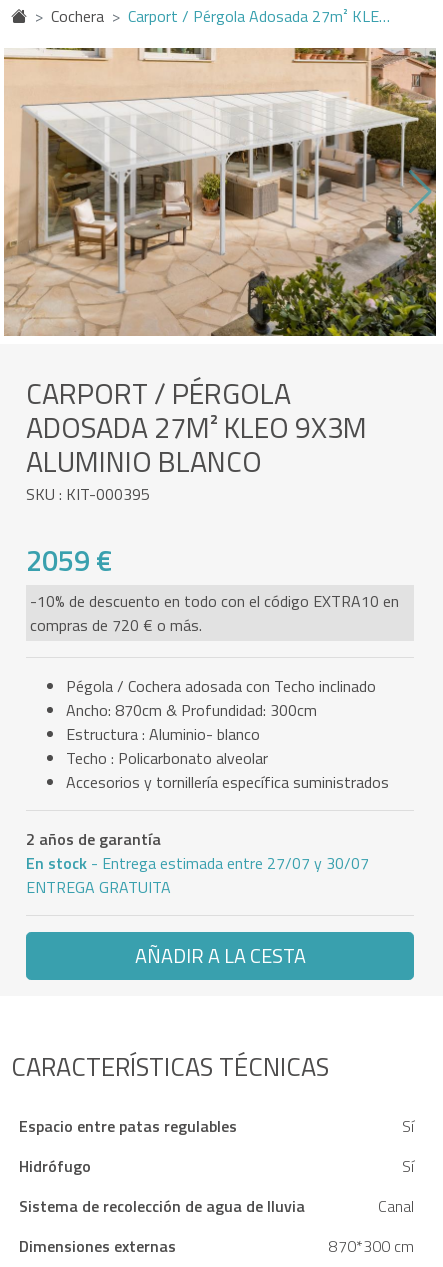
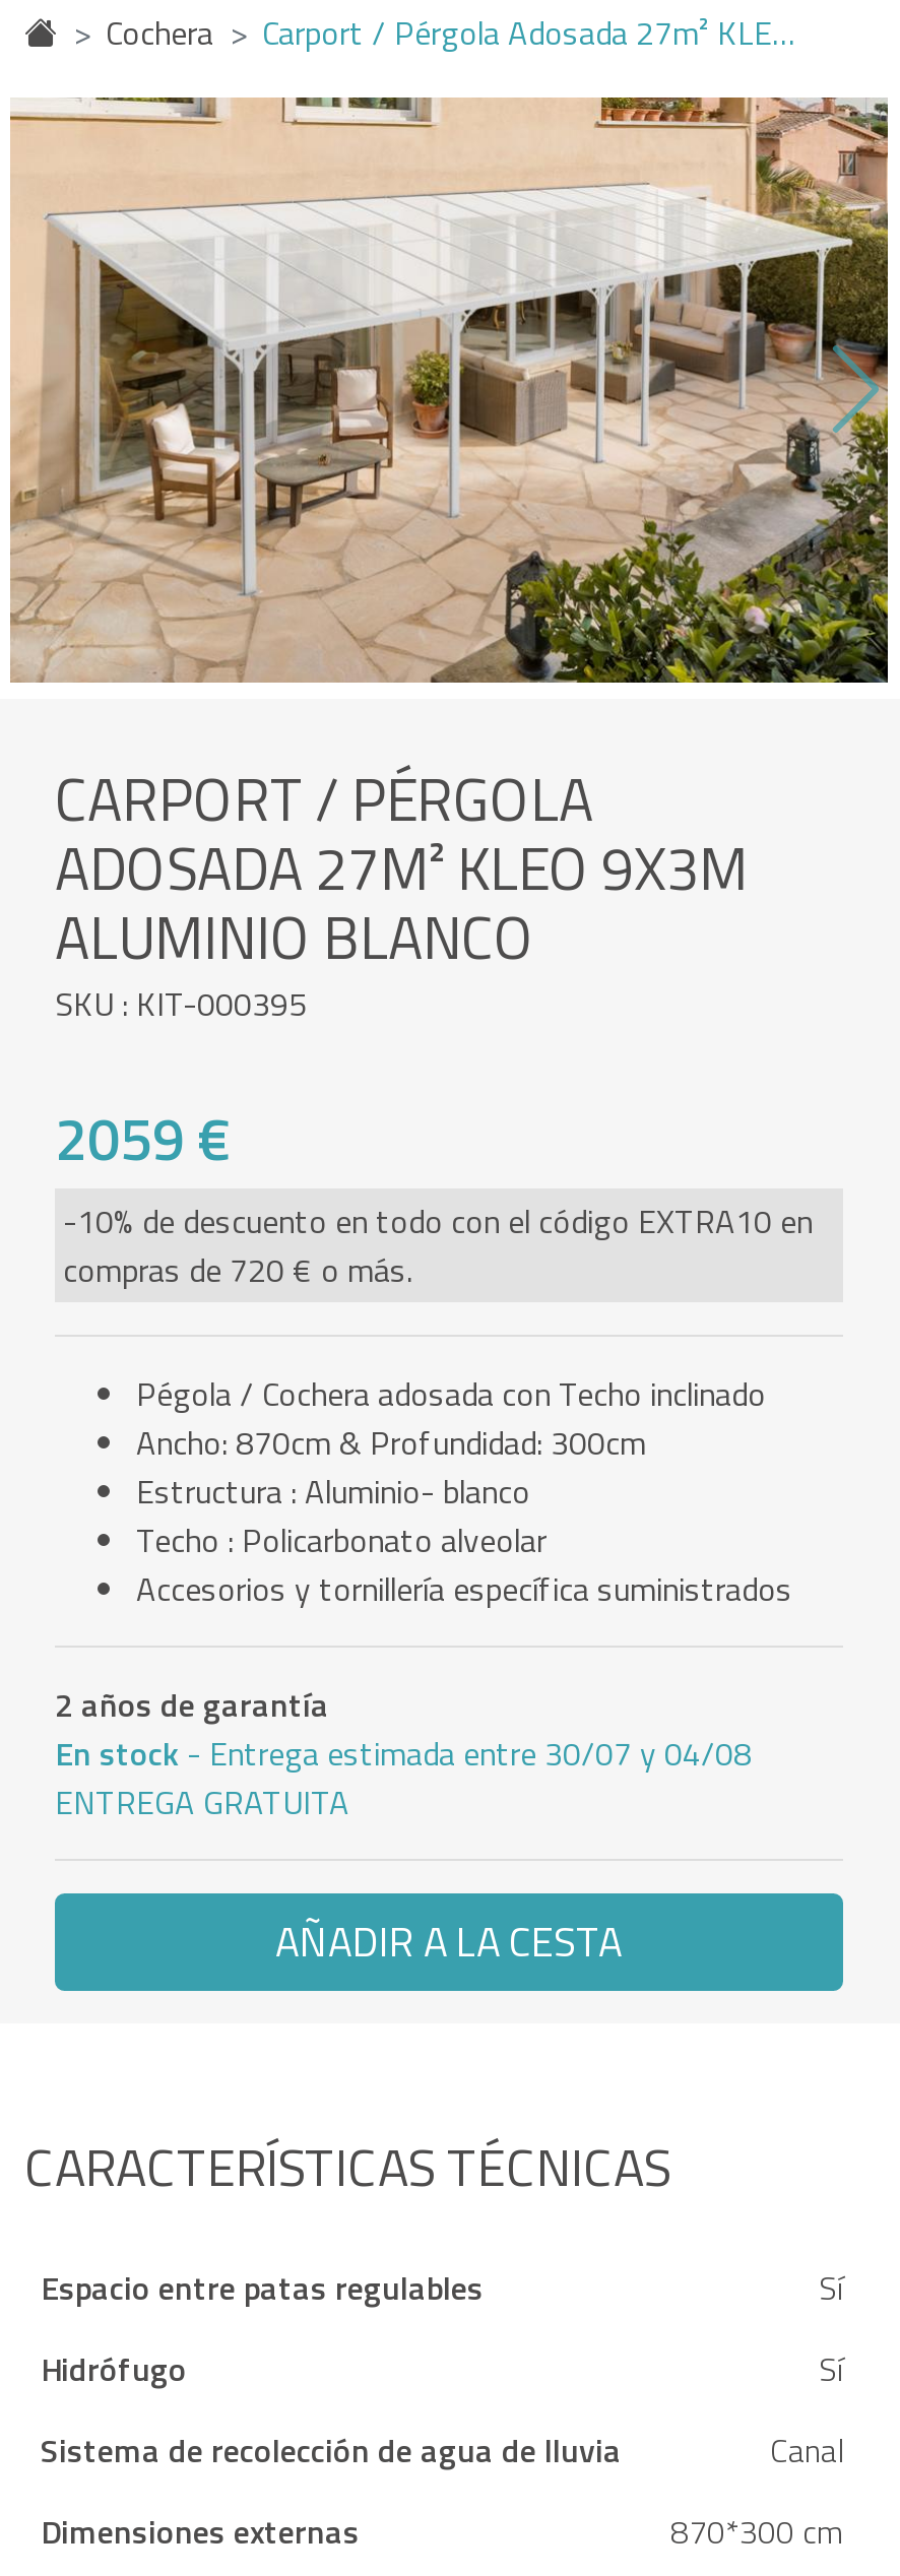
- En stock - Entrega estimada entre 27/07 y 30/07
+ En stock - Entrega estimada entre 30/07 y 04/08
